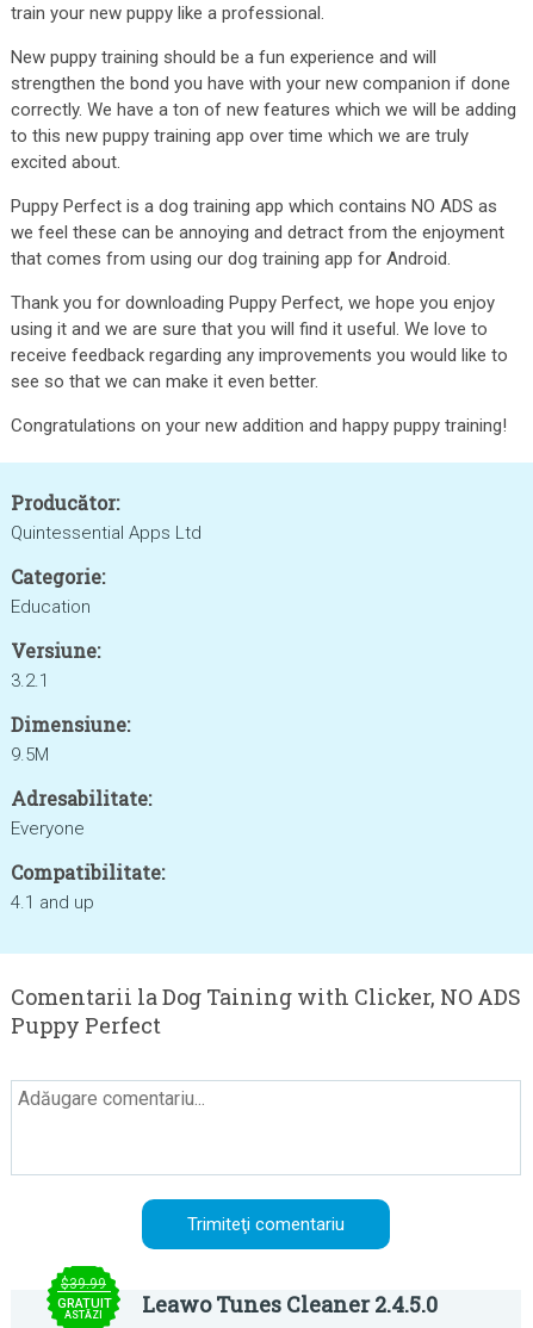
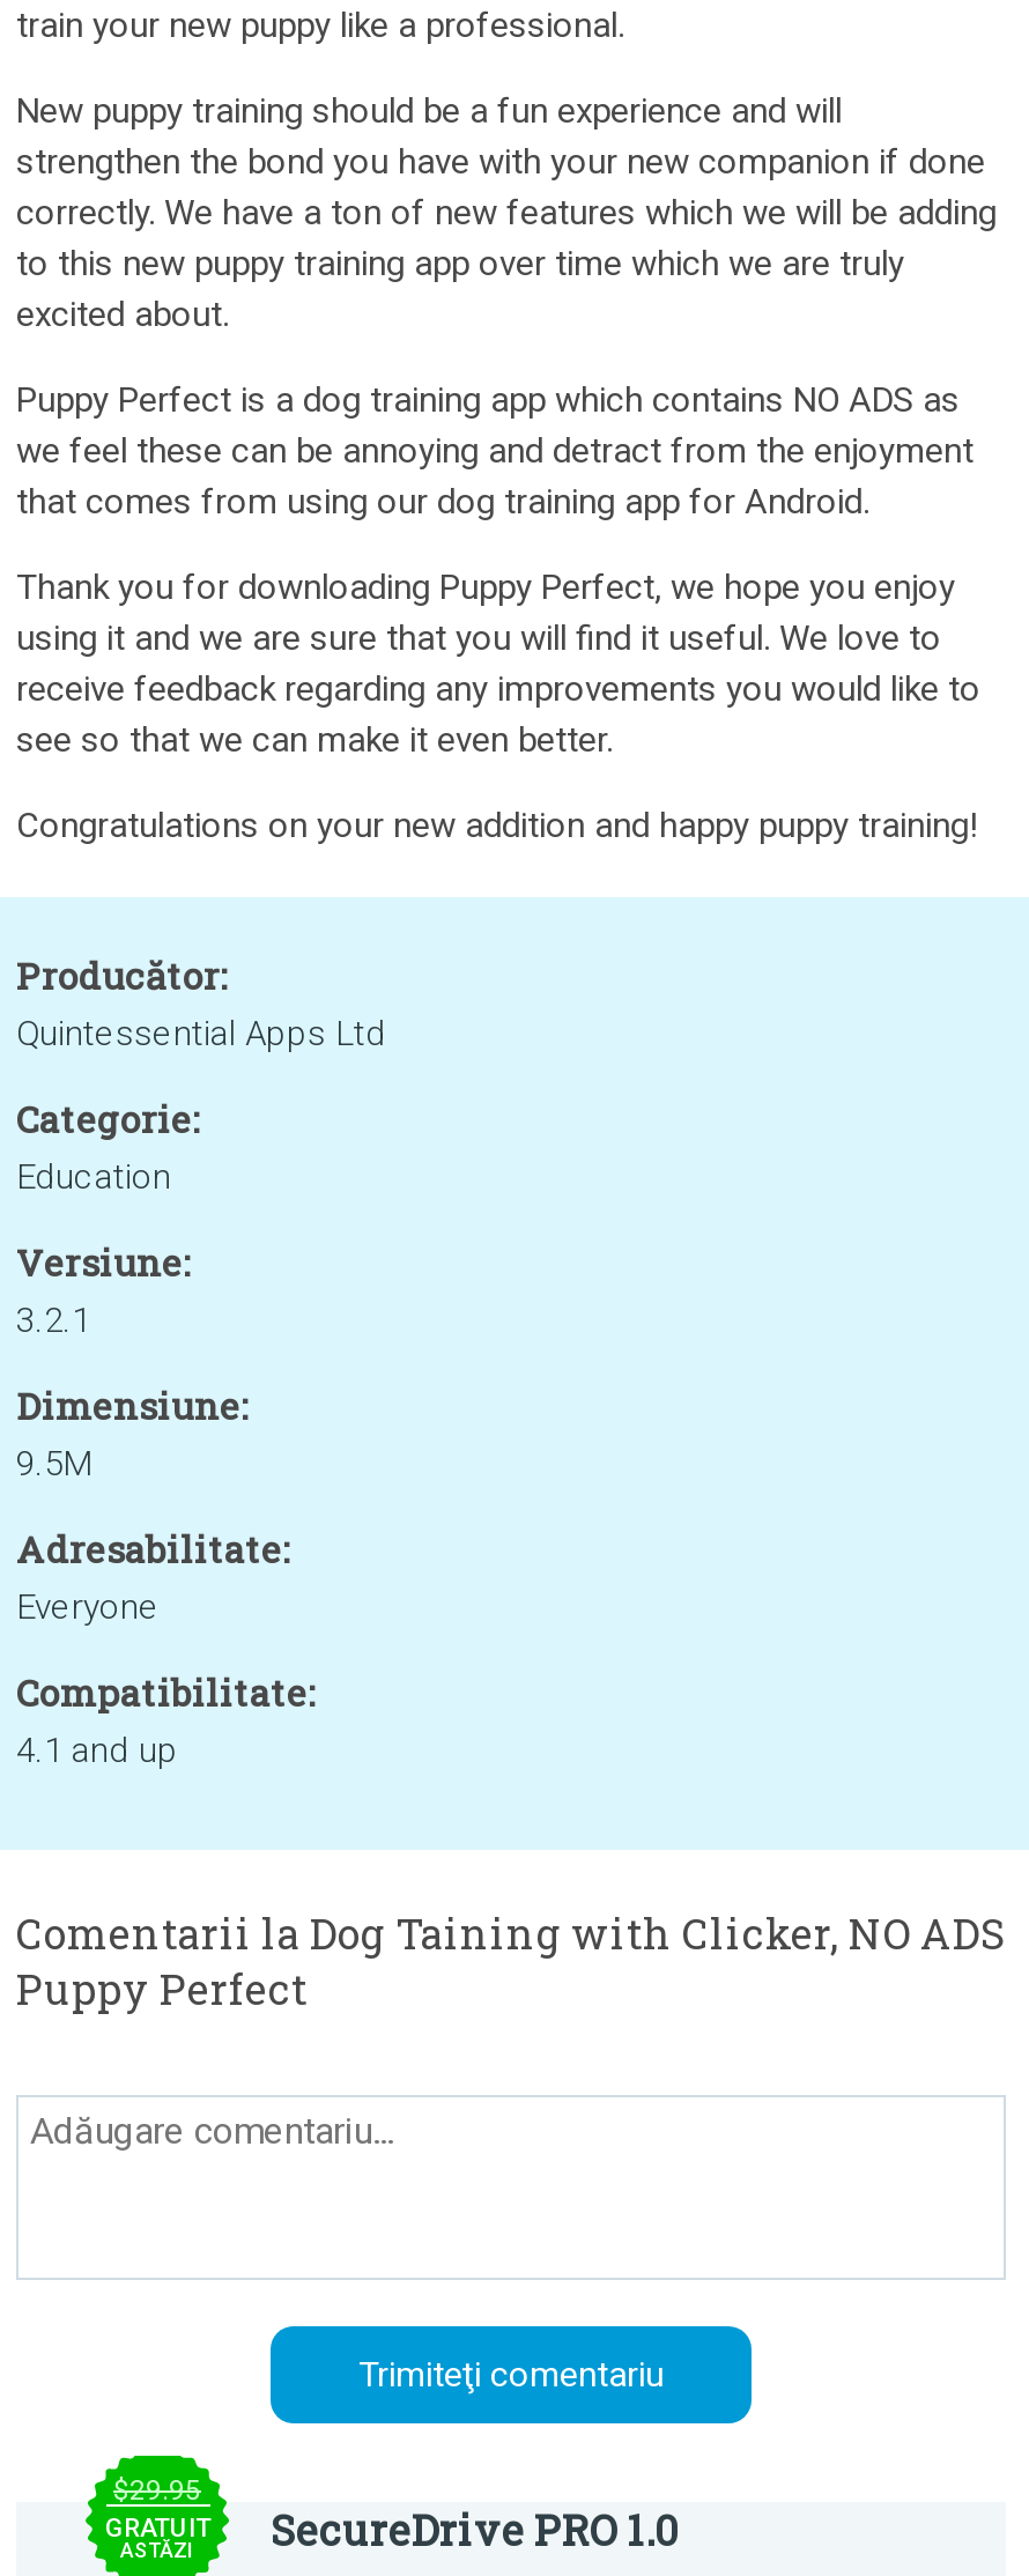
- $39.99
+ $29.95

- Leawo Tunes Cleaner 2.4.5.0
+ SecureDrive PRO 1.0
